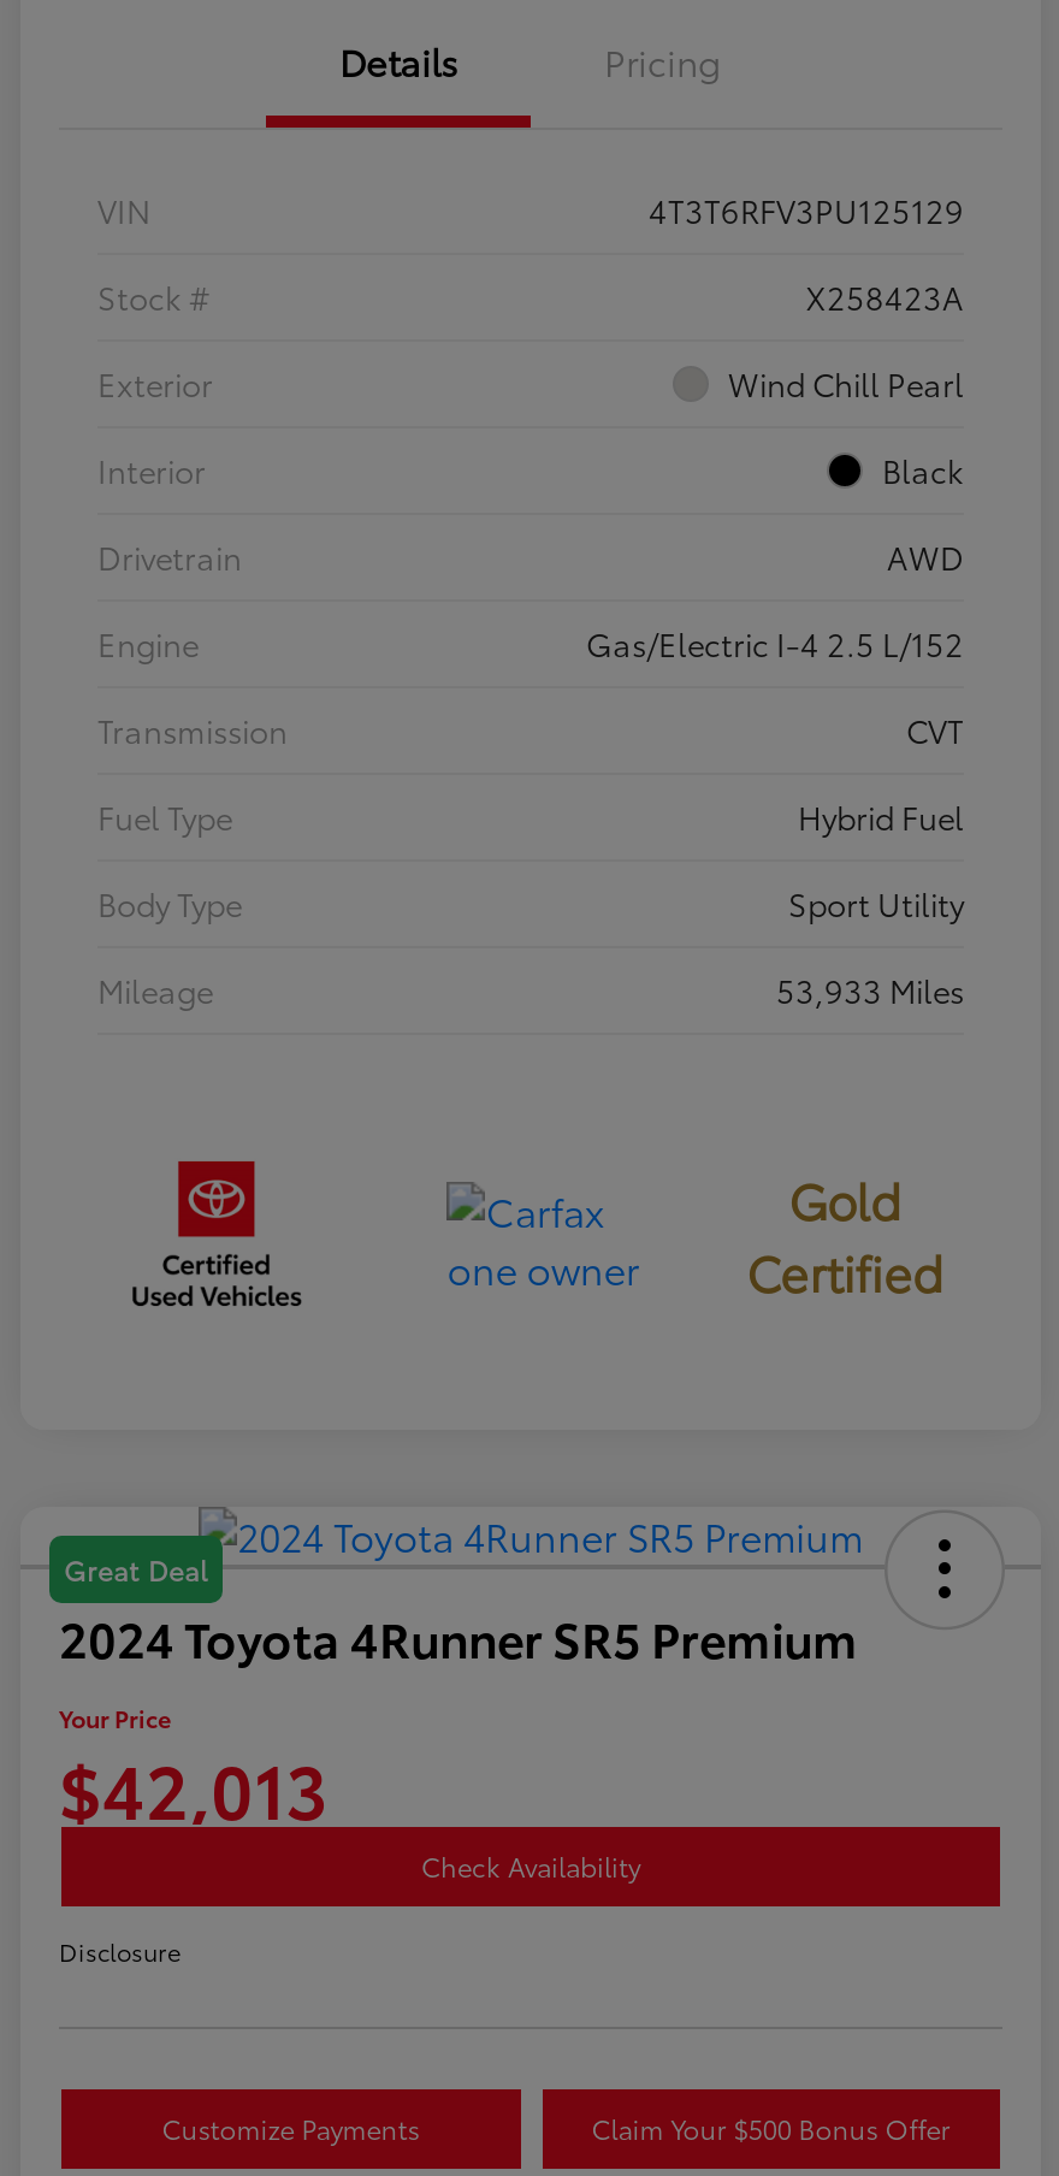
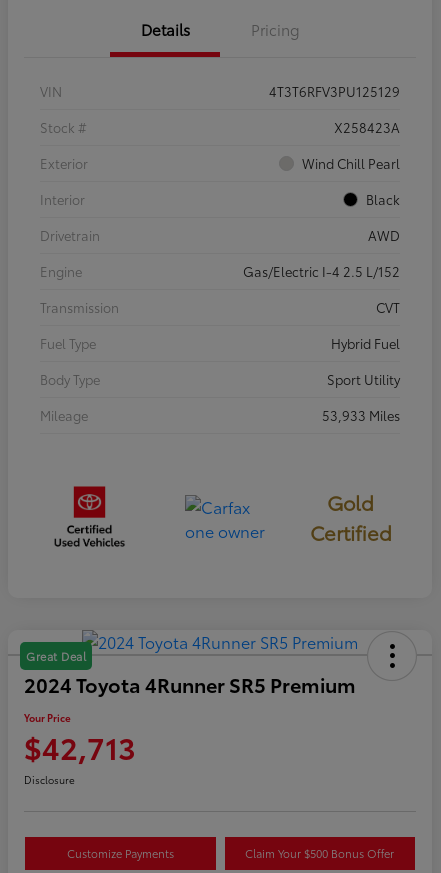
- $42,013
- Check Availability
+ $42,713
